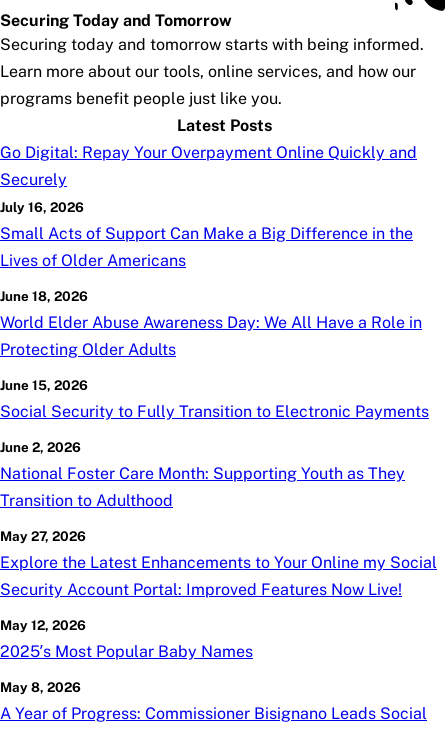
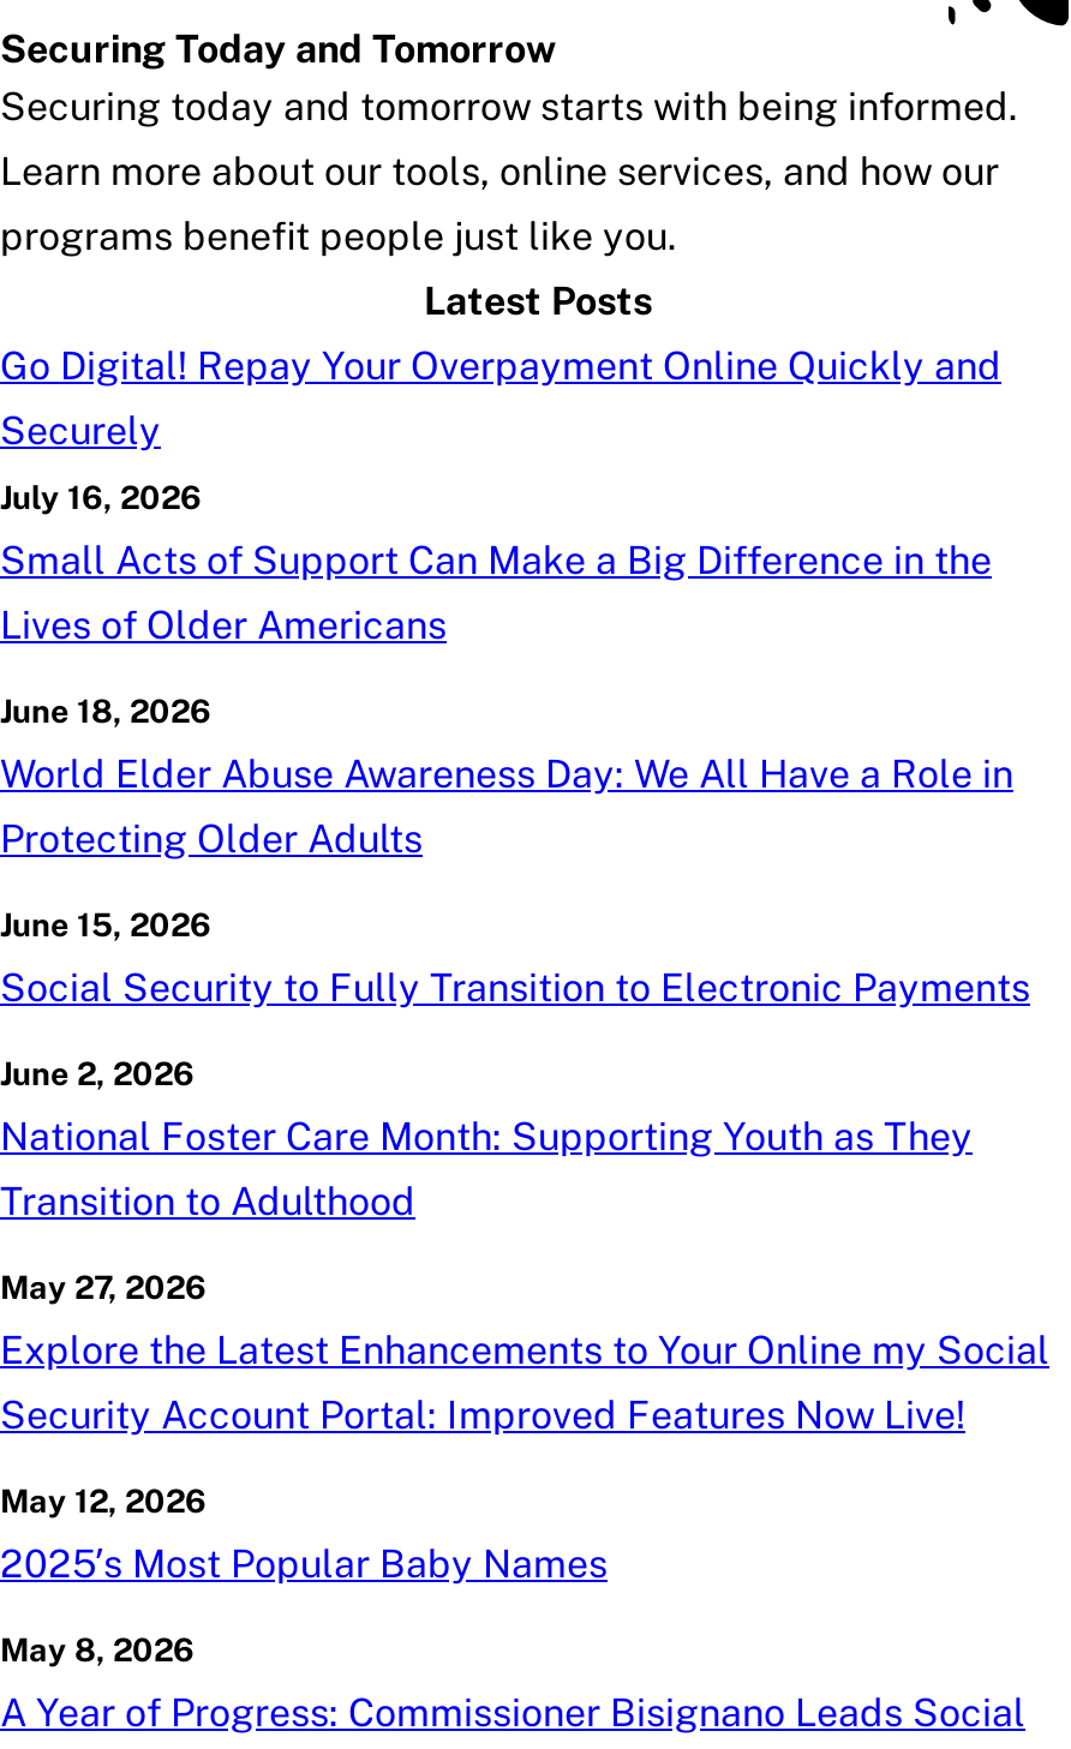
- Go Digital: Repay Your Overpayment Online Quickly and
+ Go Digital! Repay Your Overpayment Online Quickly and
